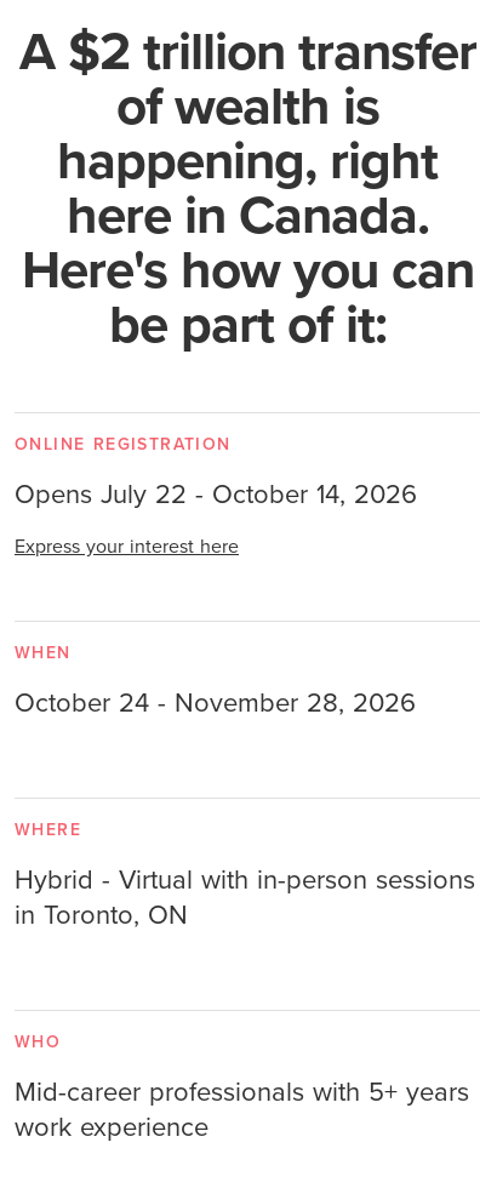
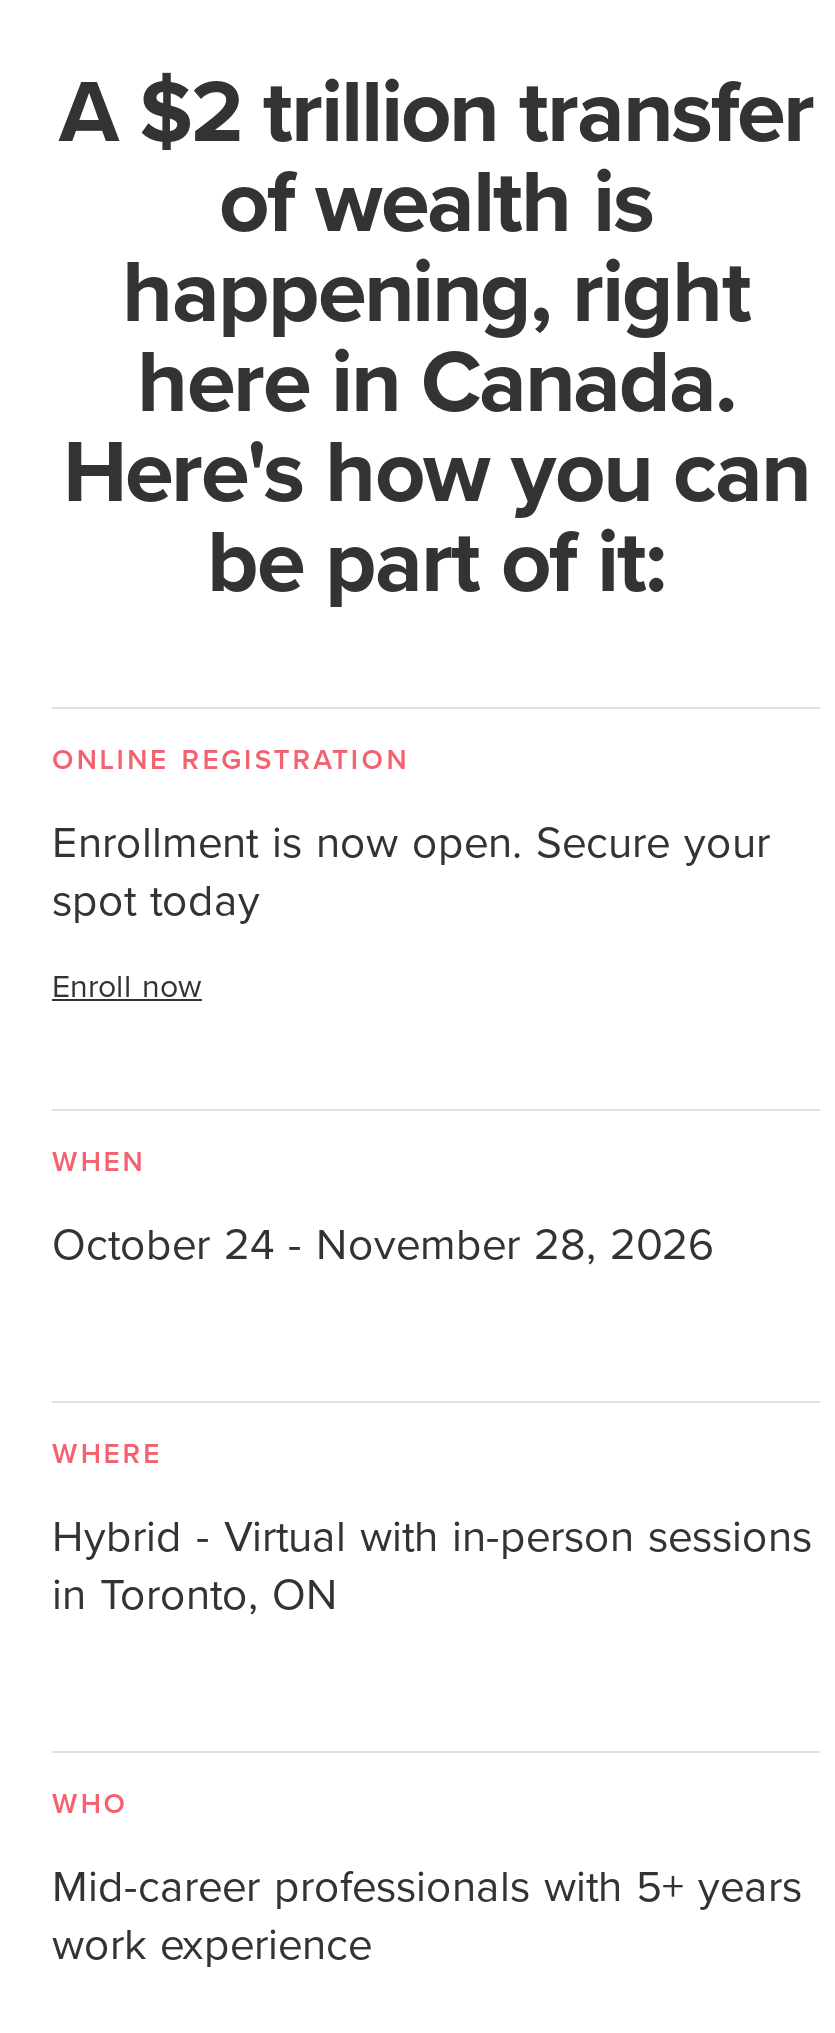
- Opens July 22 - October 14, 2026
+ Enrollment is now open. Secure your
+ spot today

- Express your interest here
+ Enroll now
